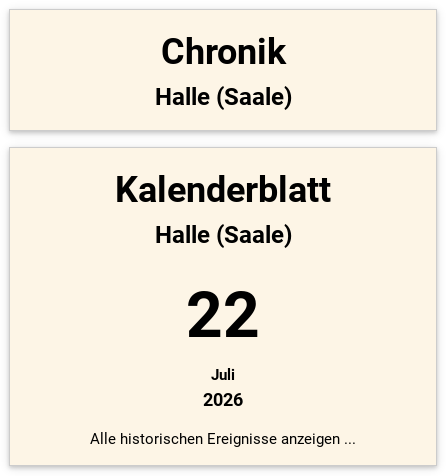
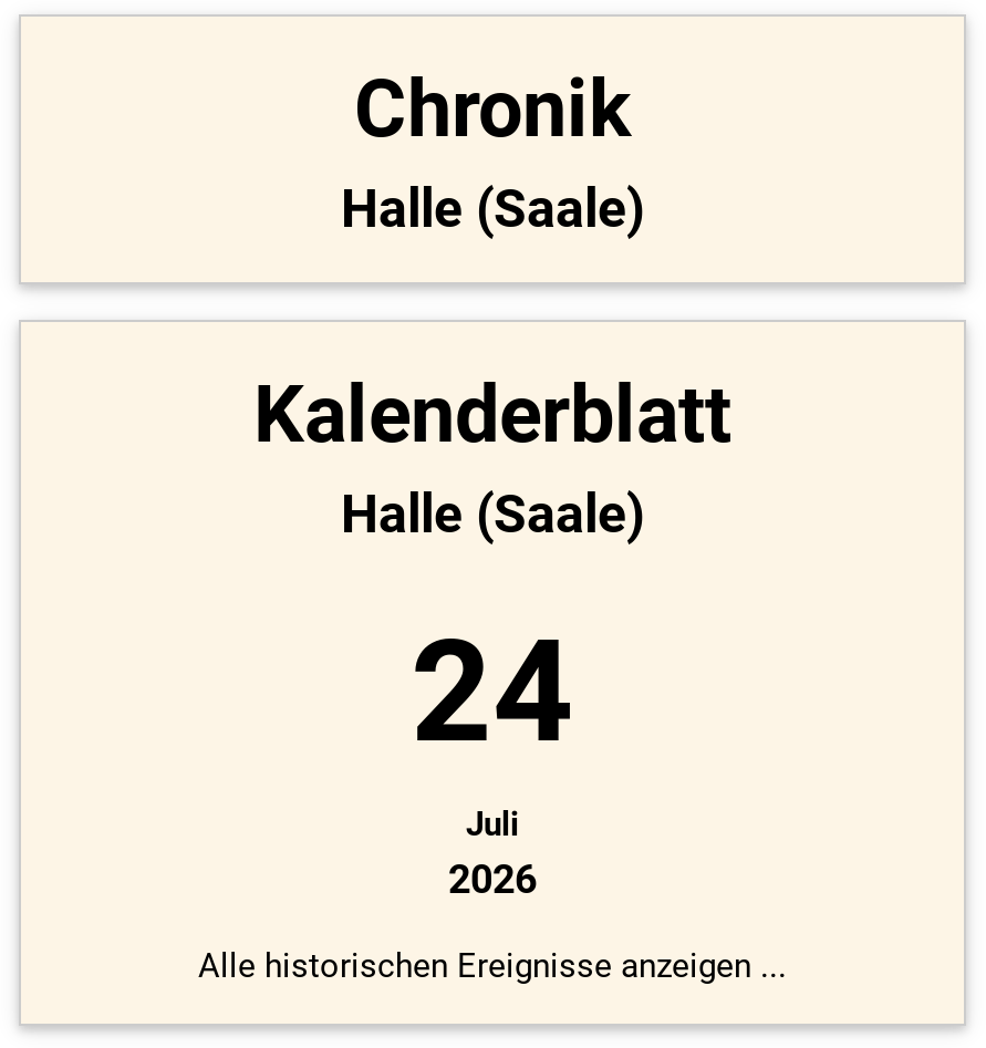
- 22
+ 24
